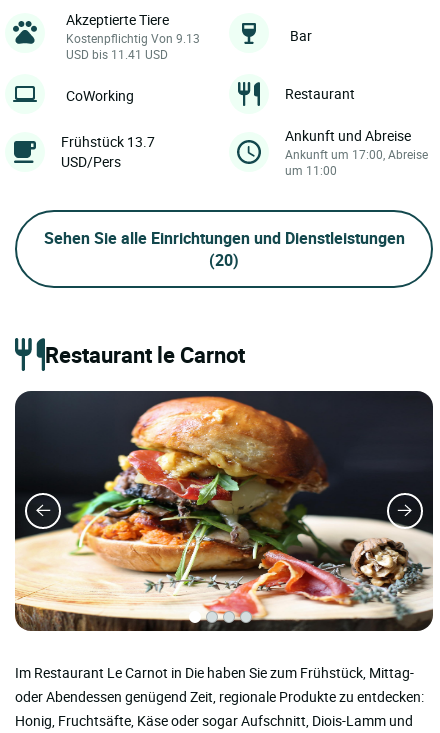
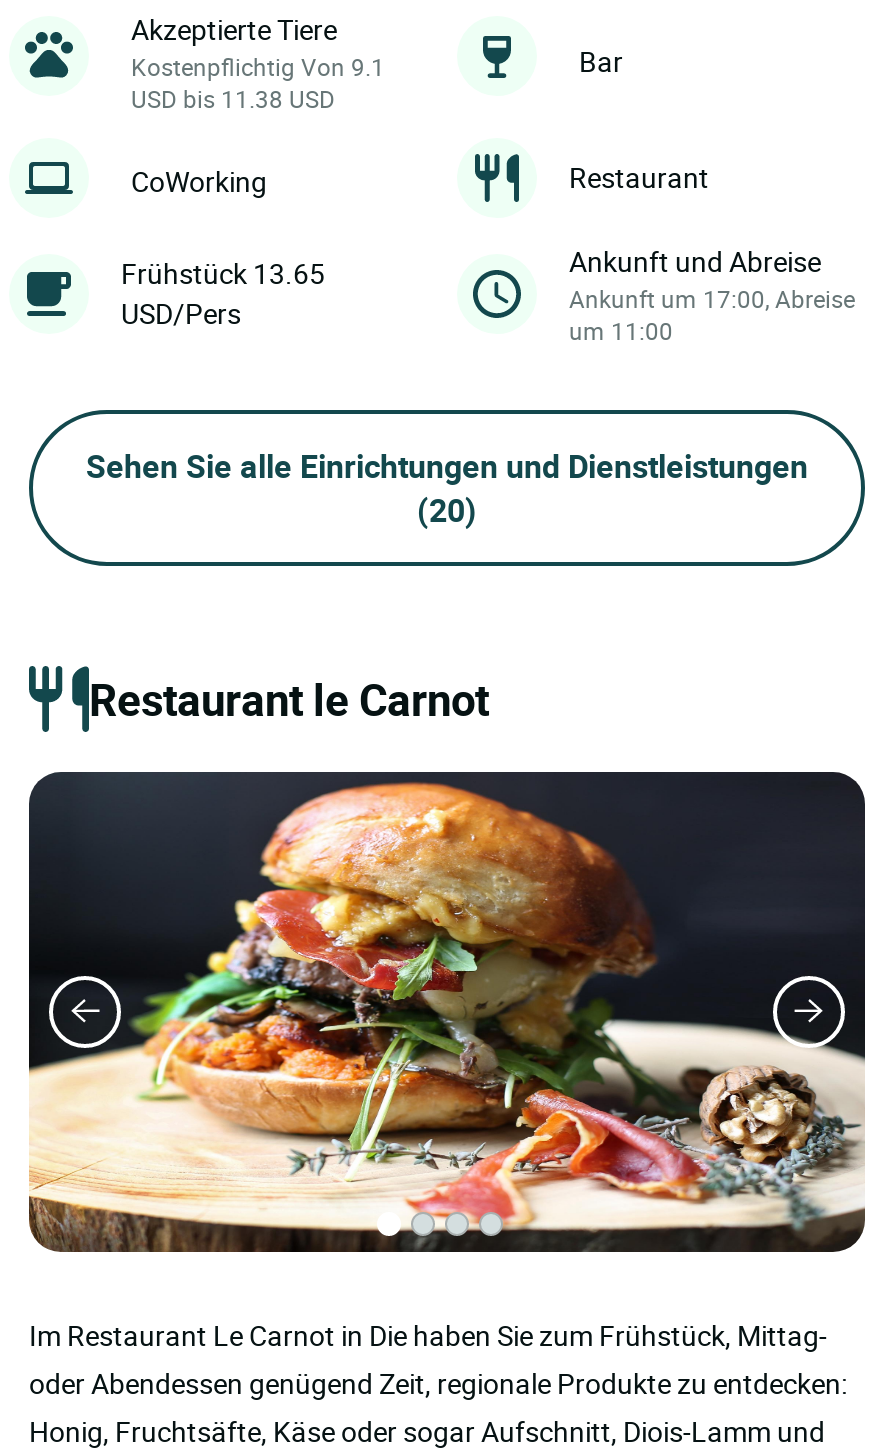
- Kostenpflichtig Von 9.13
+ Kostenpflichtig Von 9.1

- USD bis 11.41 USD
+ USD bis 11.38 USD

- Frühstück 13.7
+ Frühstück 13.65
